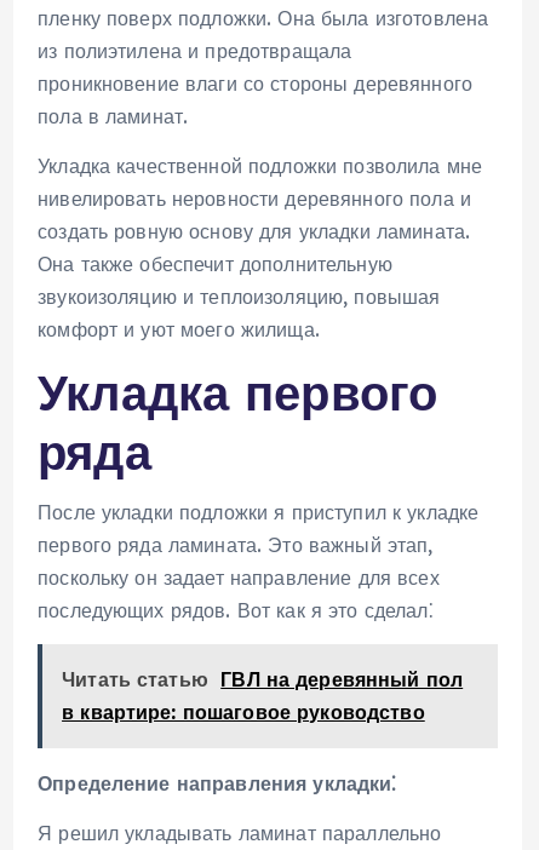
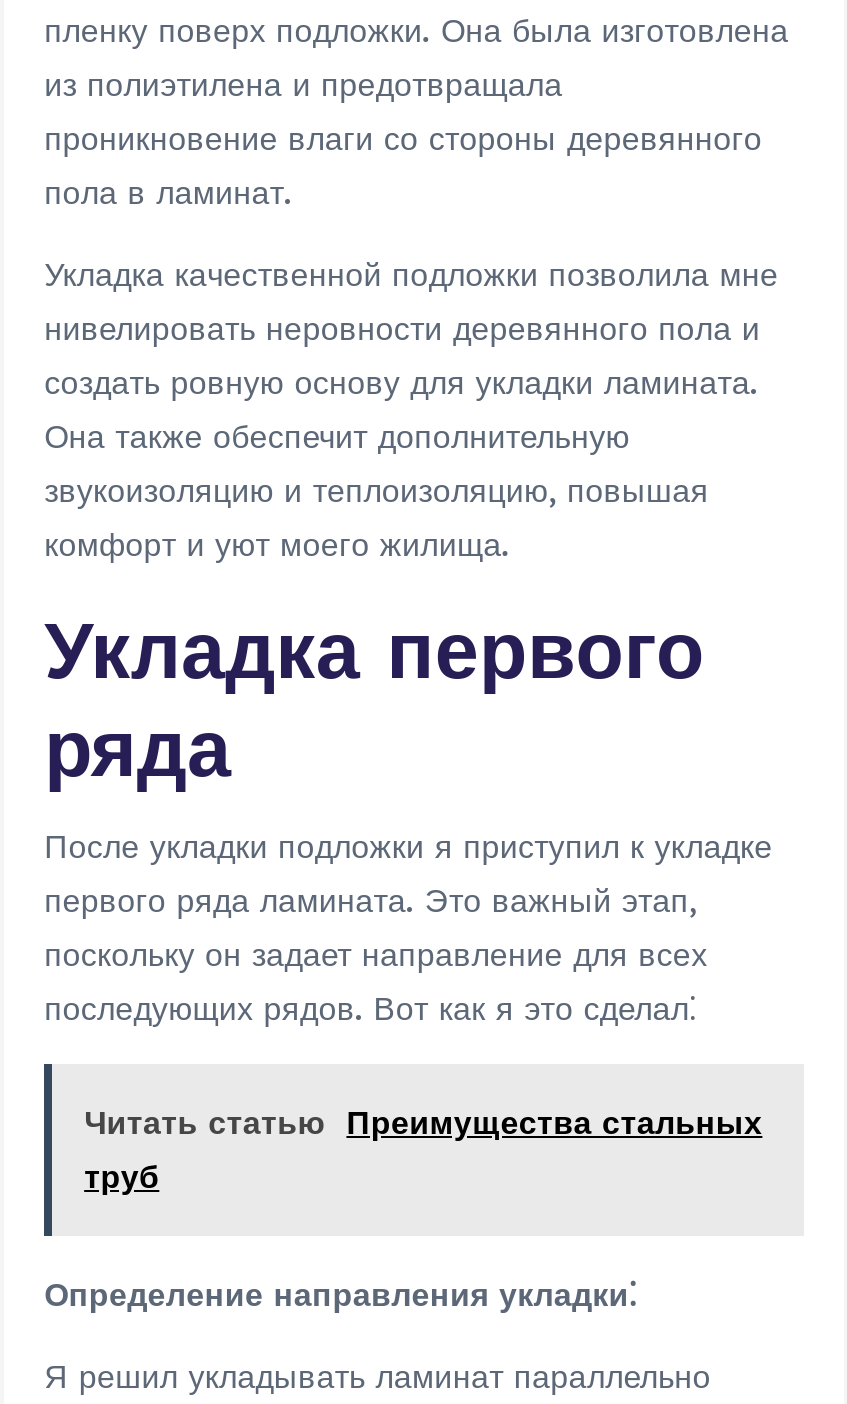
- Читать статью ГВЛ на деревянный пол
- в квартире: пошаговое руководство
+ Читать статью Преимущества стальных
+ труб
